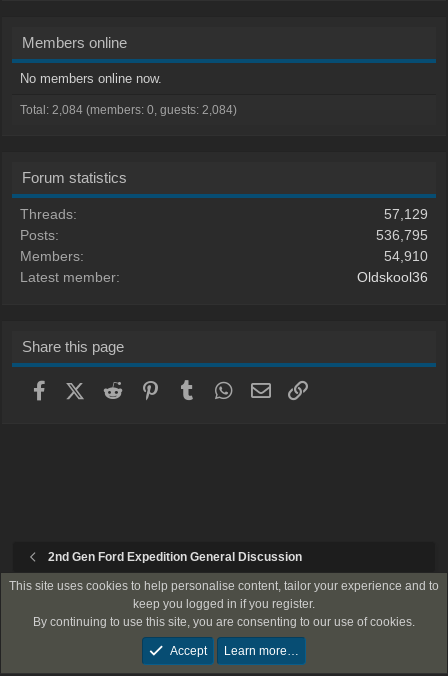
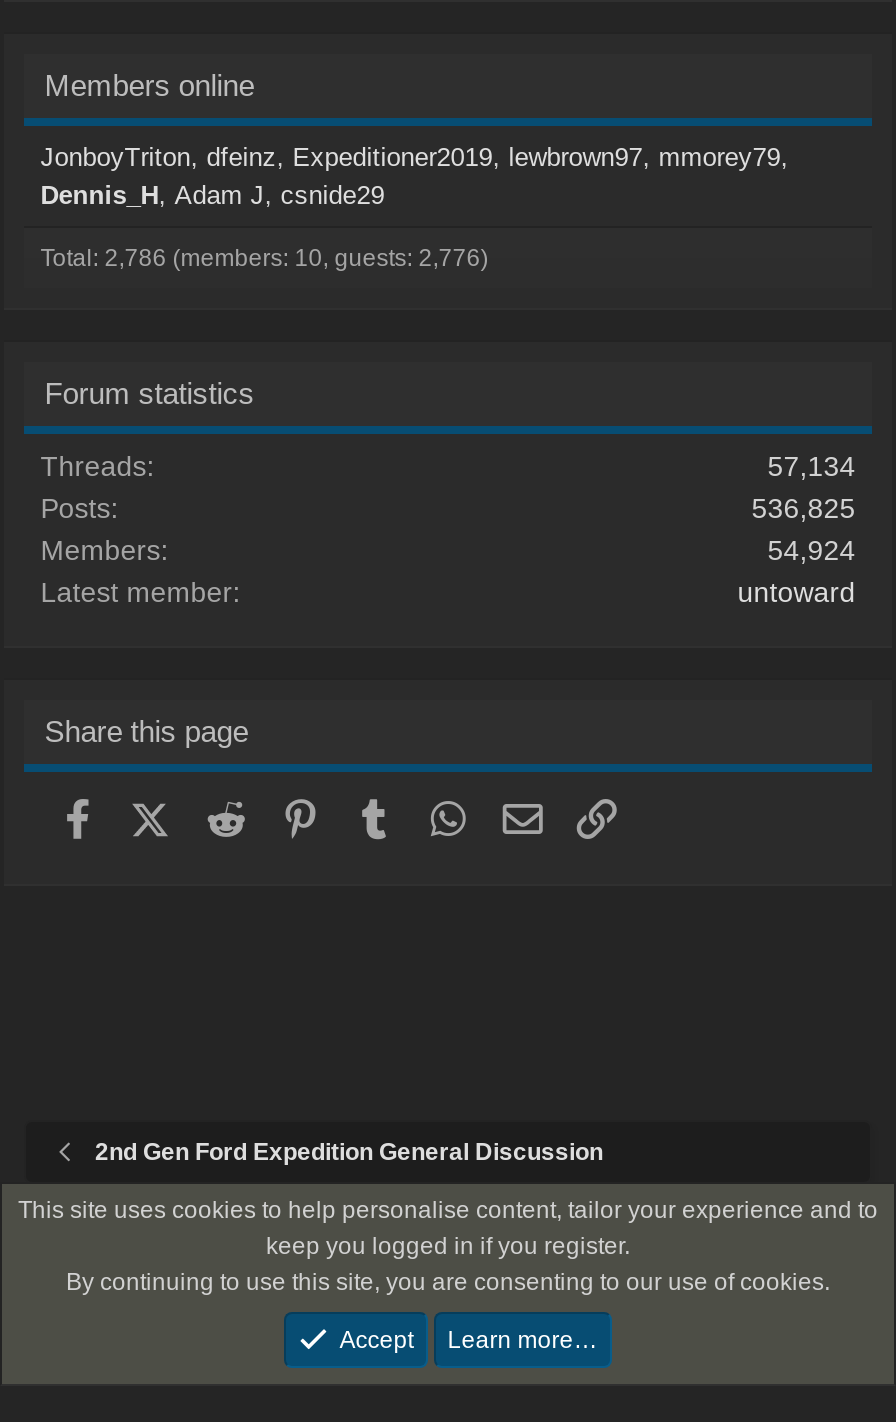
- No members online now.
+ JonboyTriton dfeinz Expeditioner2019 lewbrown97 mmorey79
+ Dennis_H Adam J csnide29

- Total: 2,084 (members: 0, guests: 2,084)
+ Total: 2,786 (members: 10, guests: 2,776)

- 57,129
+ 57,134

- 536,795
+ 536,825

- 54,910
+ 54,924

- Oldskool36
+ untoward
